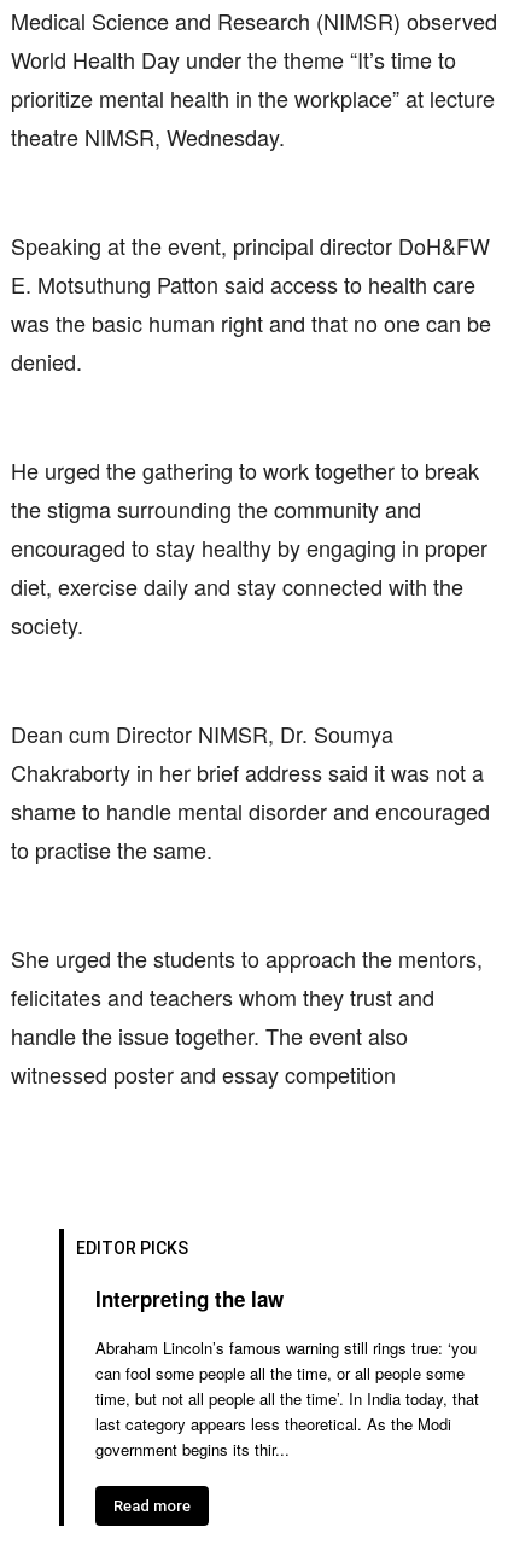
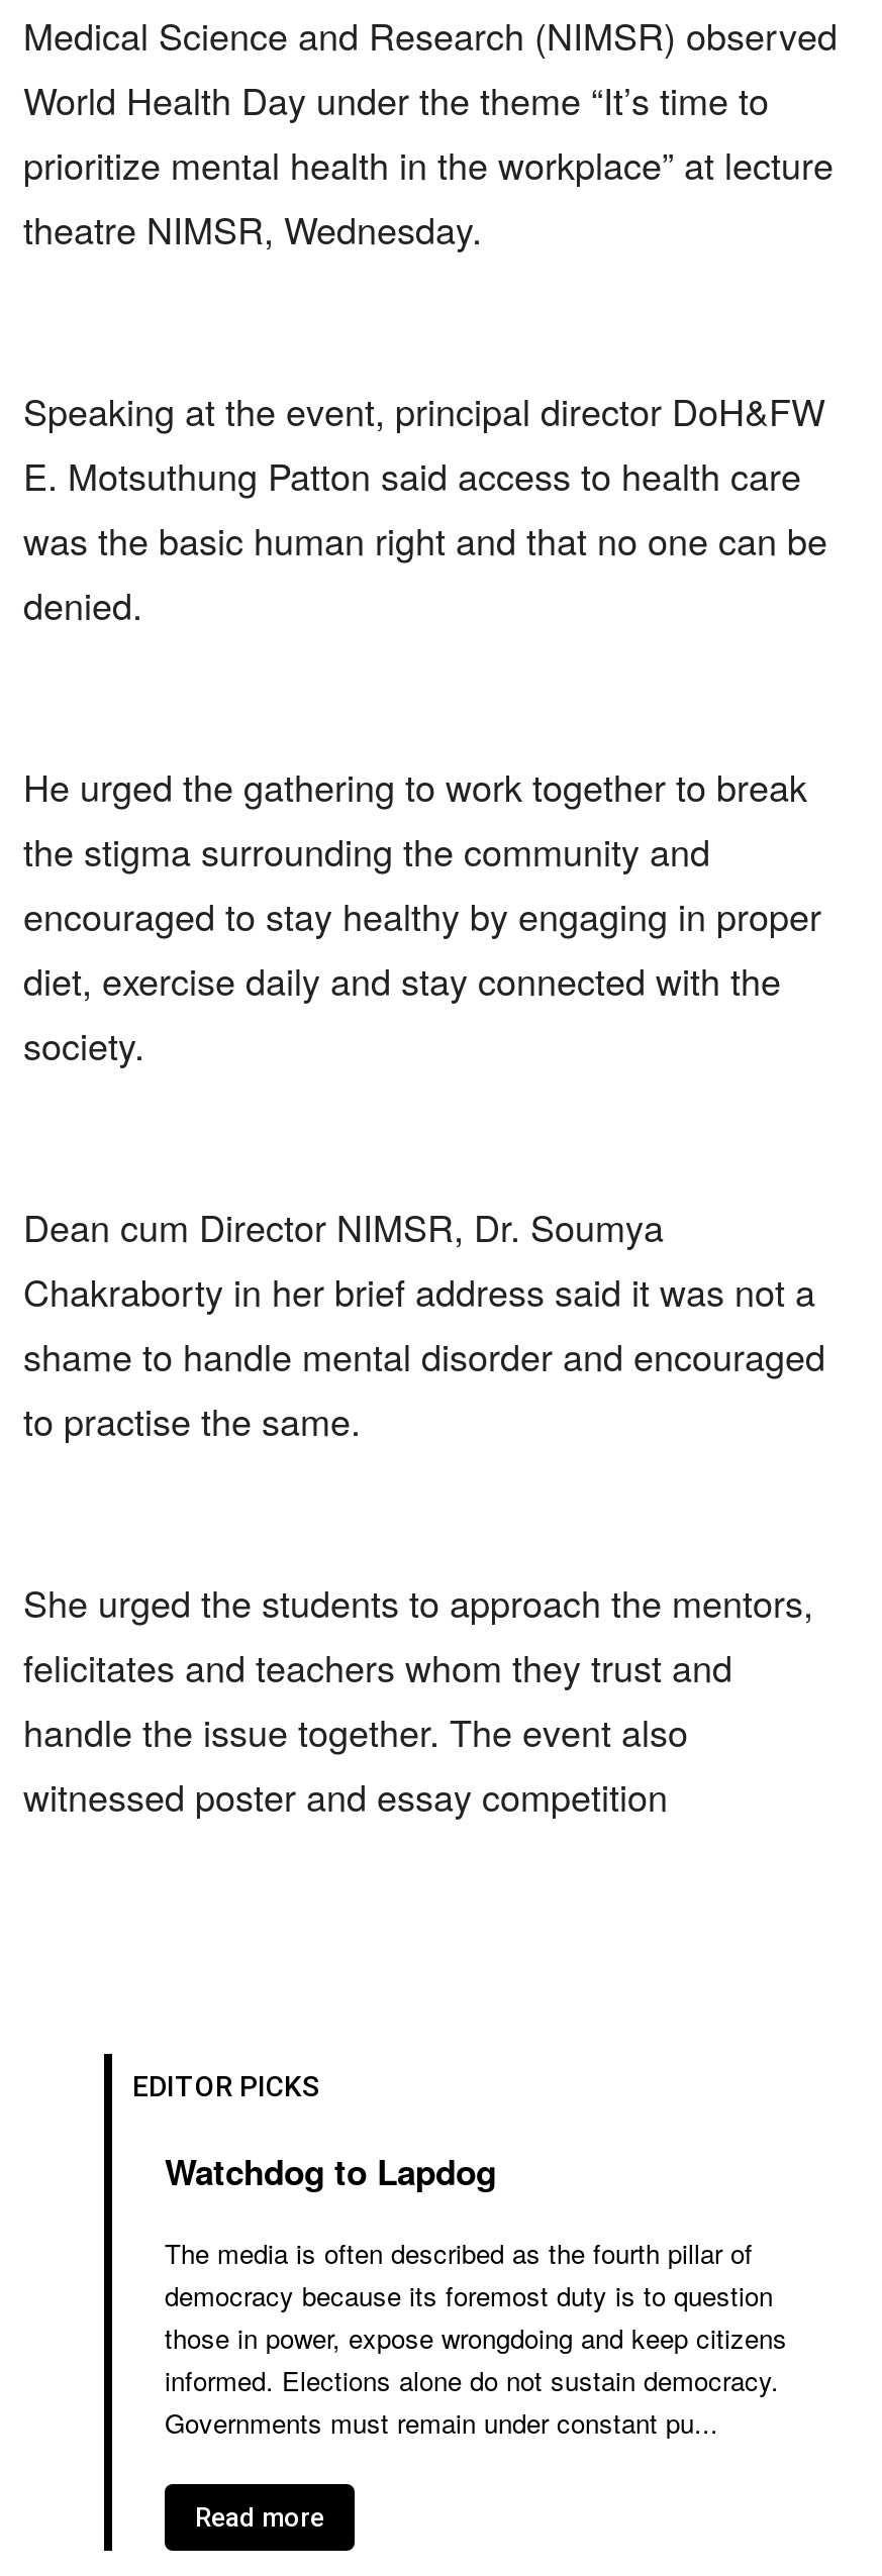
- Interpreting the law
+ Watchdog to Lapdog

- Abraham Lincoln’s famous warning still rings true: ‘you
- can fool some people all the time, or all people some
- time, but not all people all the time’. In India today, that
- last category appears less theoretical. As the Modi
- government begins its thir...
+ The media is often described as the fourth pillar of
+ democracy because its foremost duty is to question
+ those in power, expose wrongdoing and keep citizens
+ informed. Elections alone do not sustain democracy.
+ Governments must remain under constant pu...
